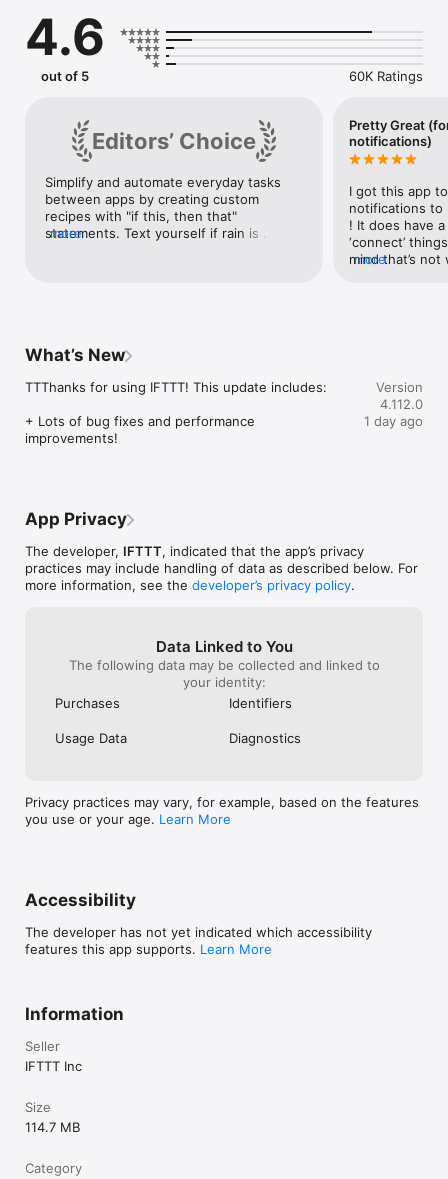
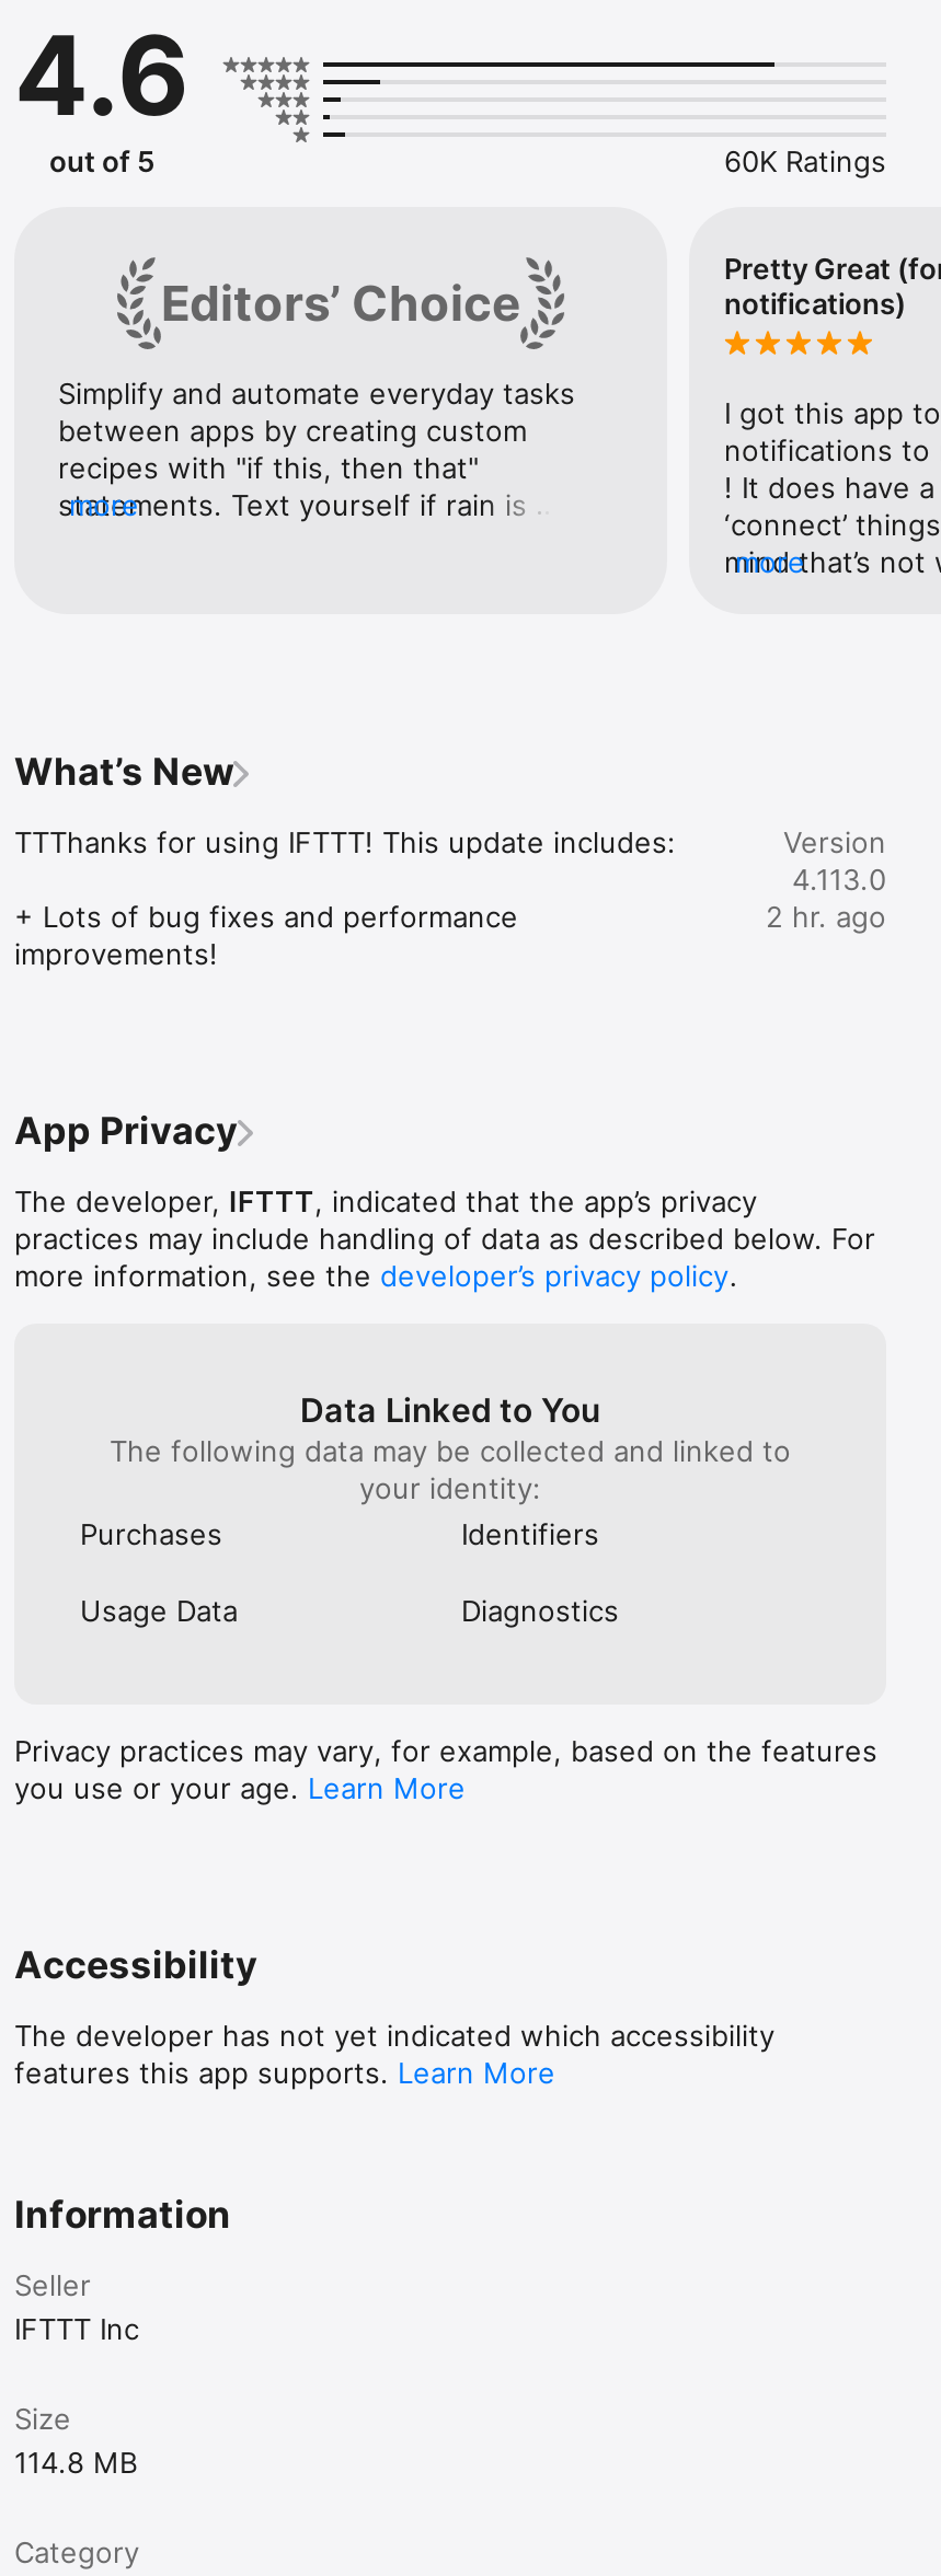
- 4.112.0
+ 4.113.0

- 1 day ago
+ 2 hr. ago

- 114.7 MB
+ 114.8 MB
